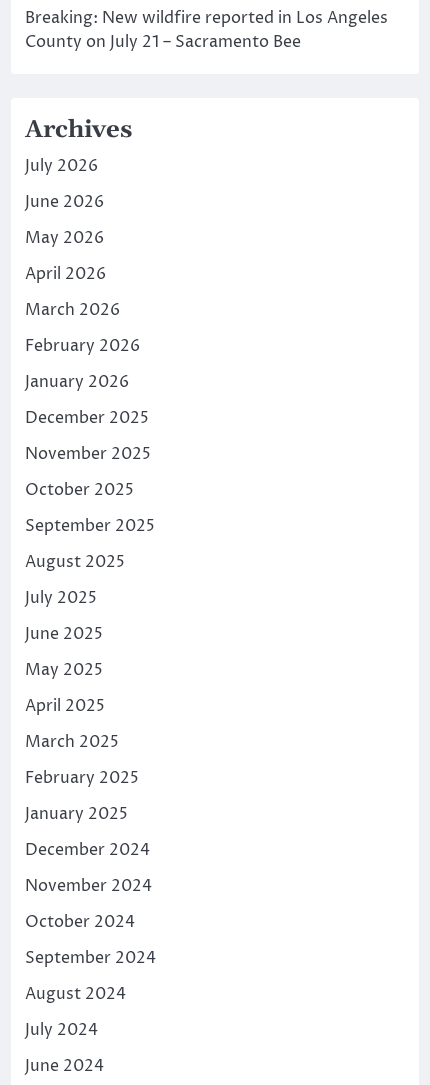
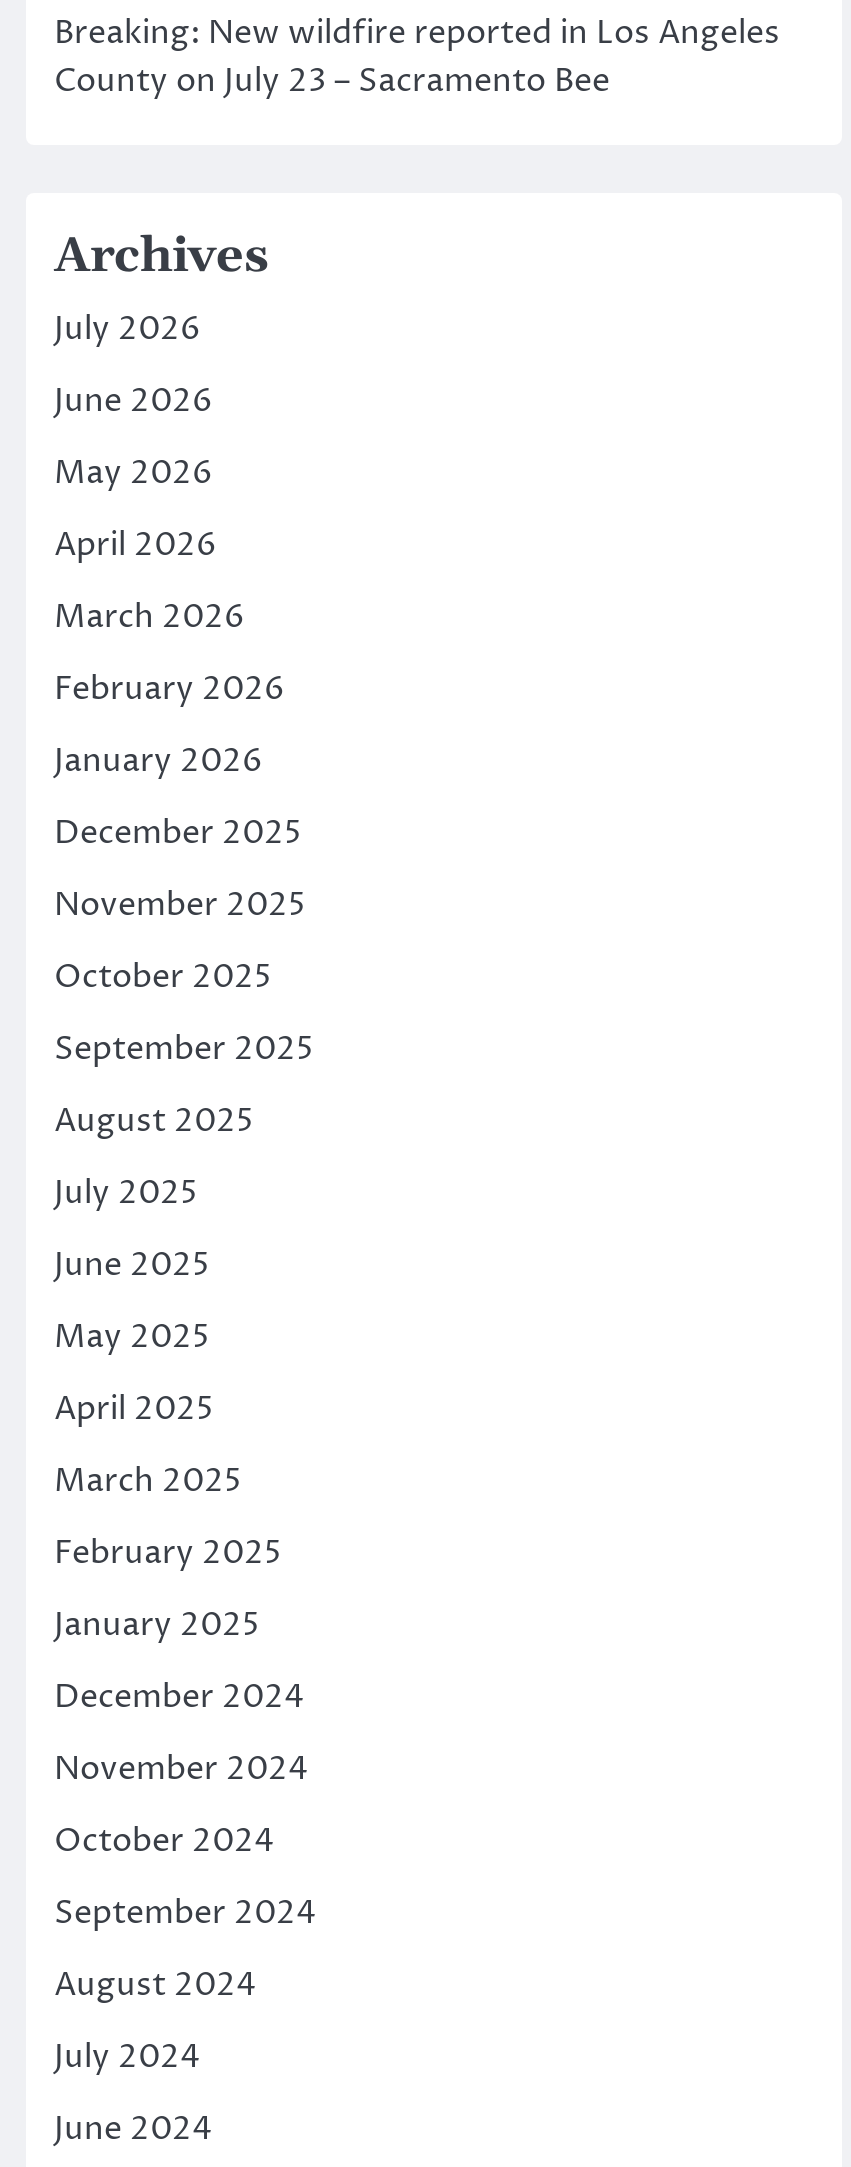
- County on July 21 – Sacramento Bee
+ County on July 23 – Sacramento Bee
